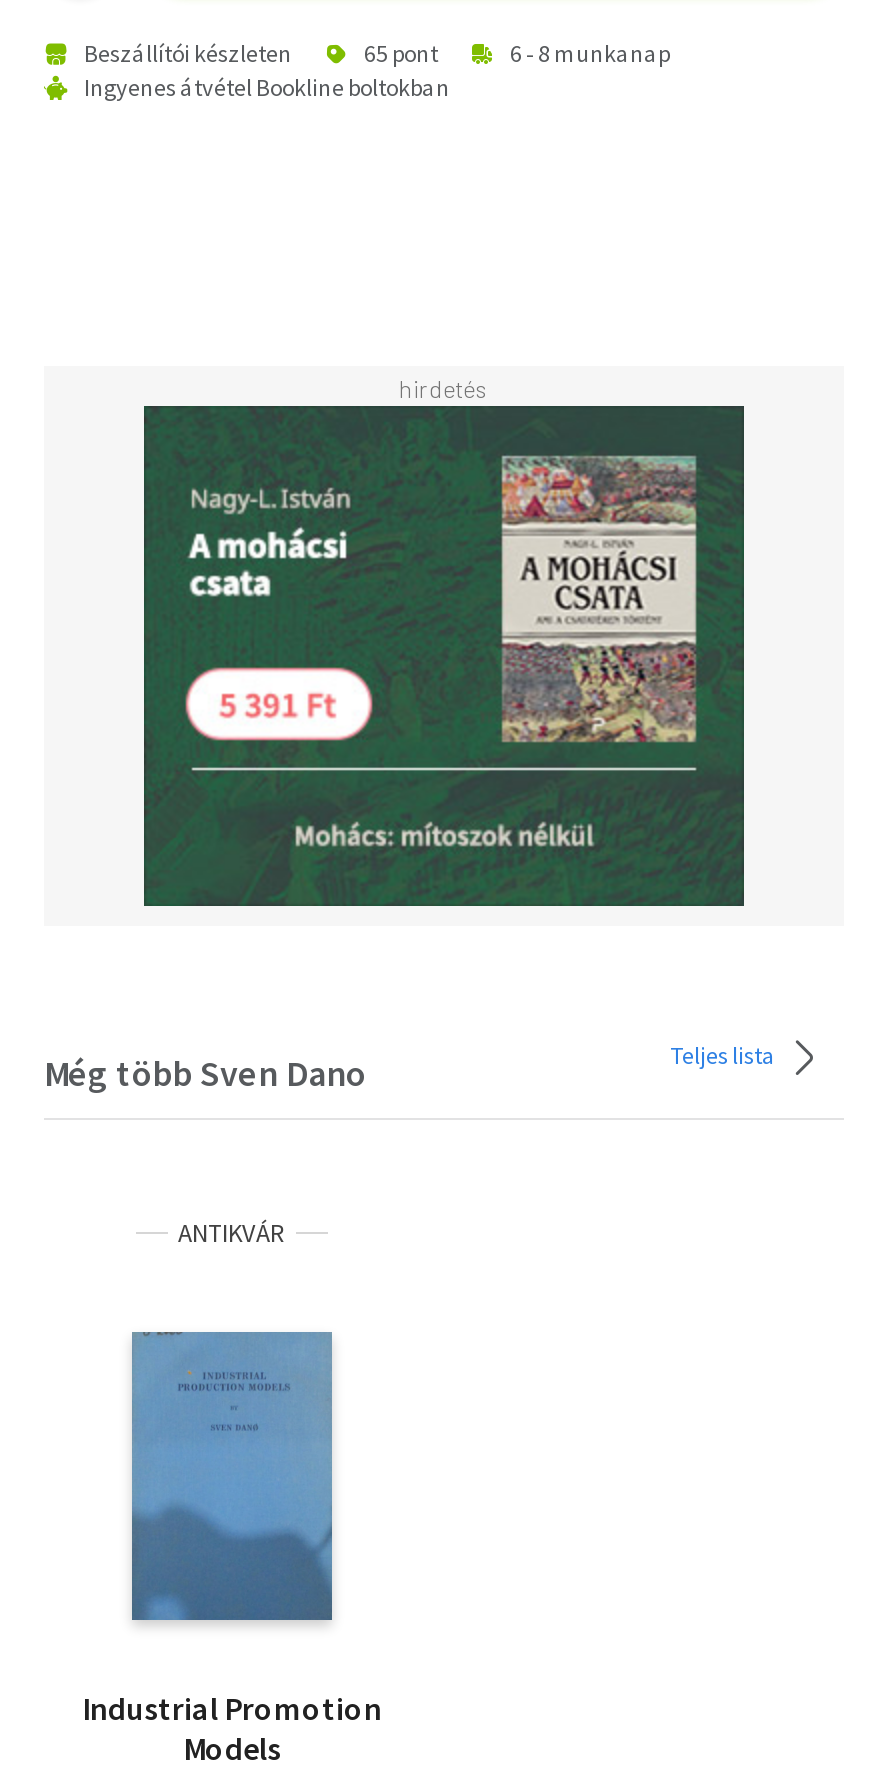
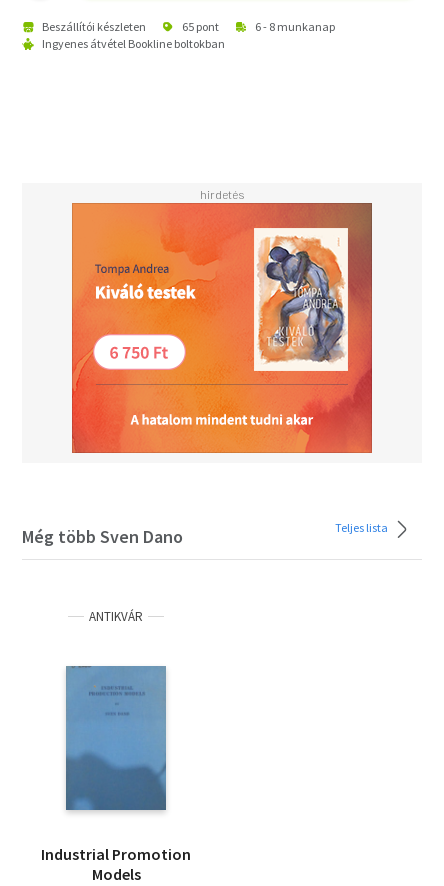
- [image]
+ [image]
